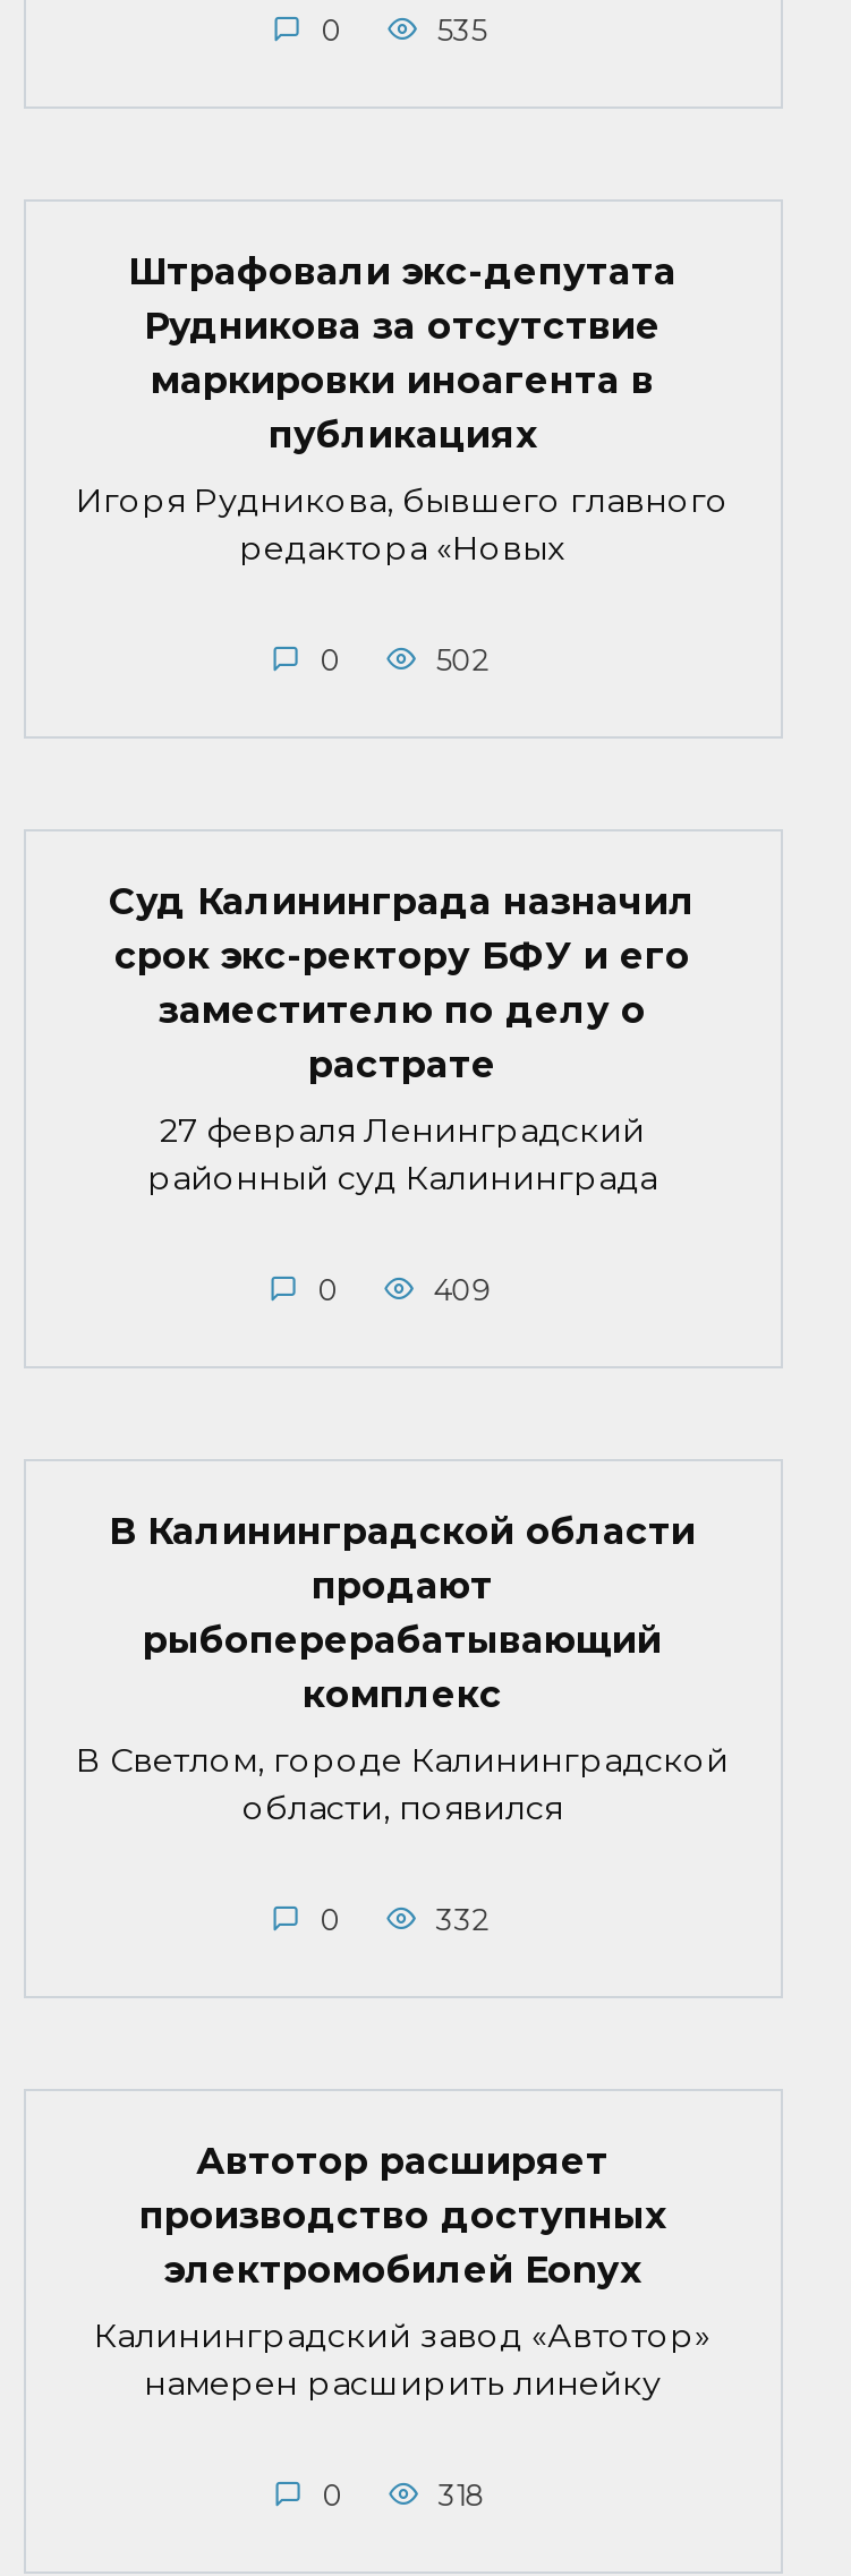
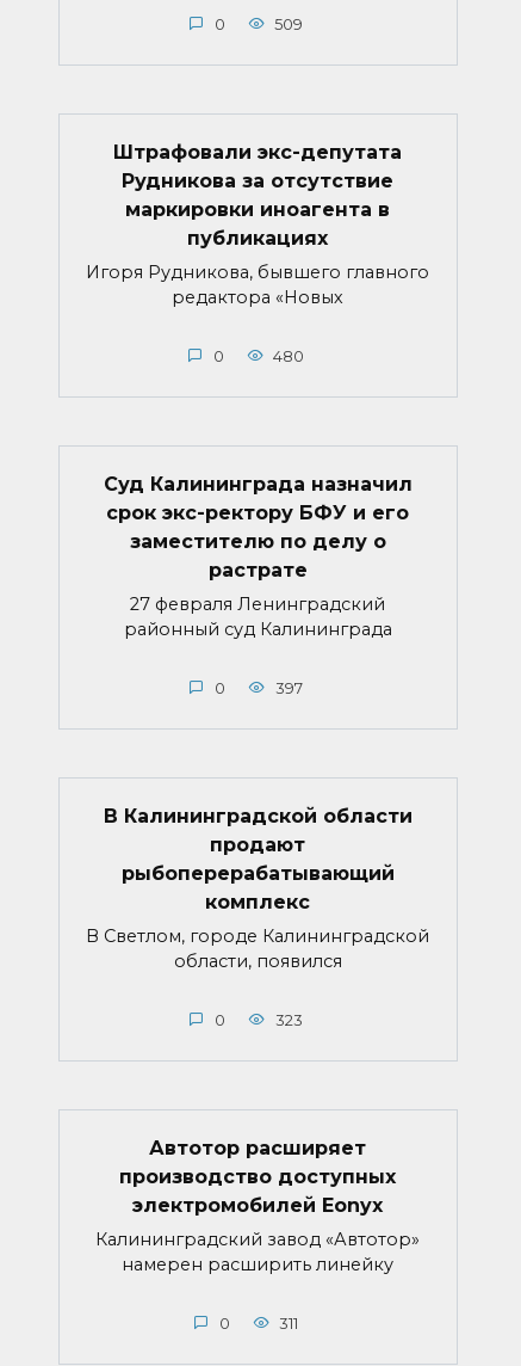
- 535
+ 509

- 502
+ 480

- 409
+ 397

- 332
+ 323

- 318
+ 311
